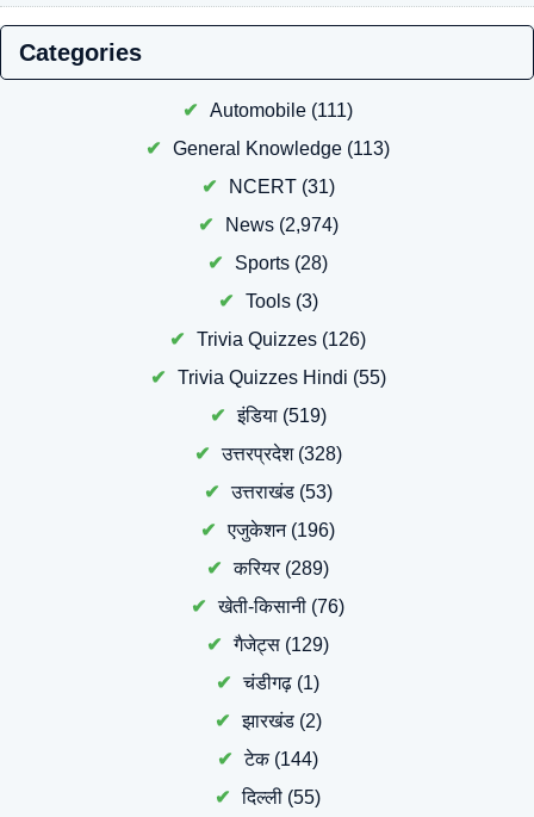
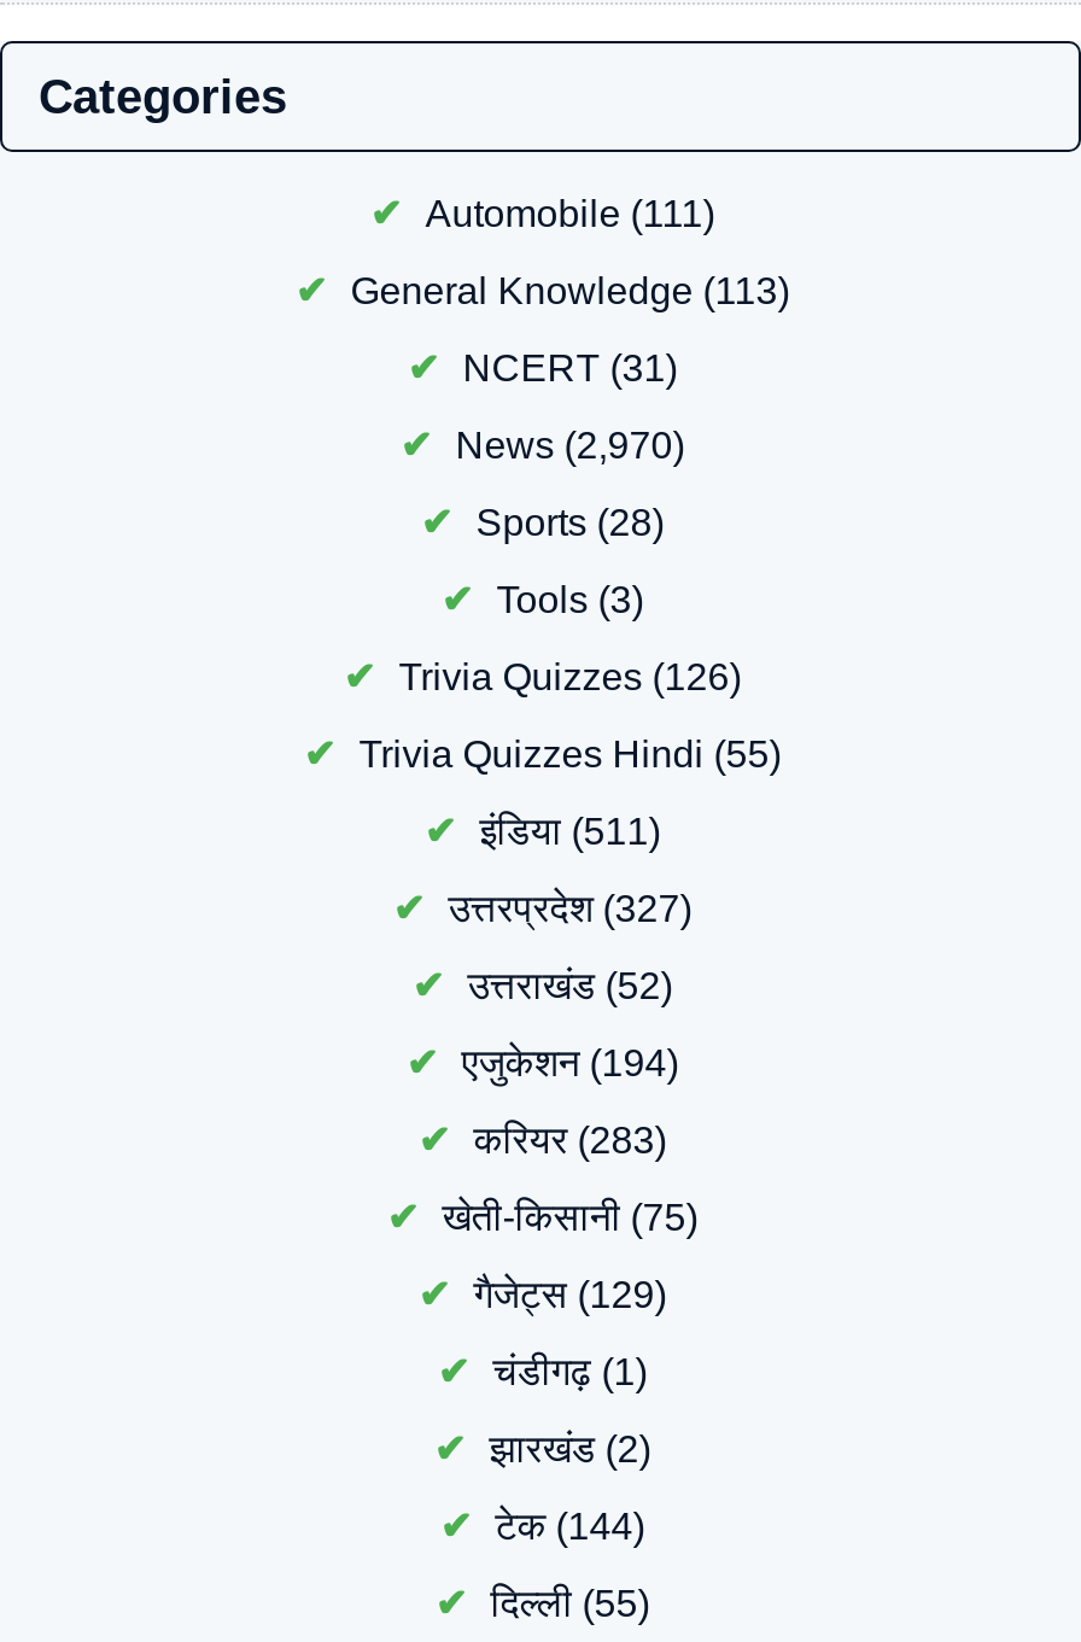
- News (2,974)
+ News (2,970)

- इंडिया (519)
+ इंडिया (511)

- उत्तरप्रदेश (328)
+ उत्तरप्रदेश (327)

- उत्तराखंड (53)
+ उत्तराखंड (52)

- एजुकेशन (196)
+ एजुकेशन (194)

- करियर (289)
+ करियर (283)

- खेती-किसानी (76)
+ खेती-किसानी (75)
